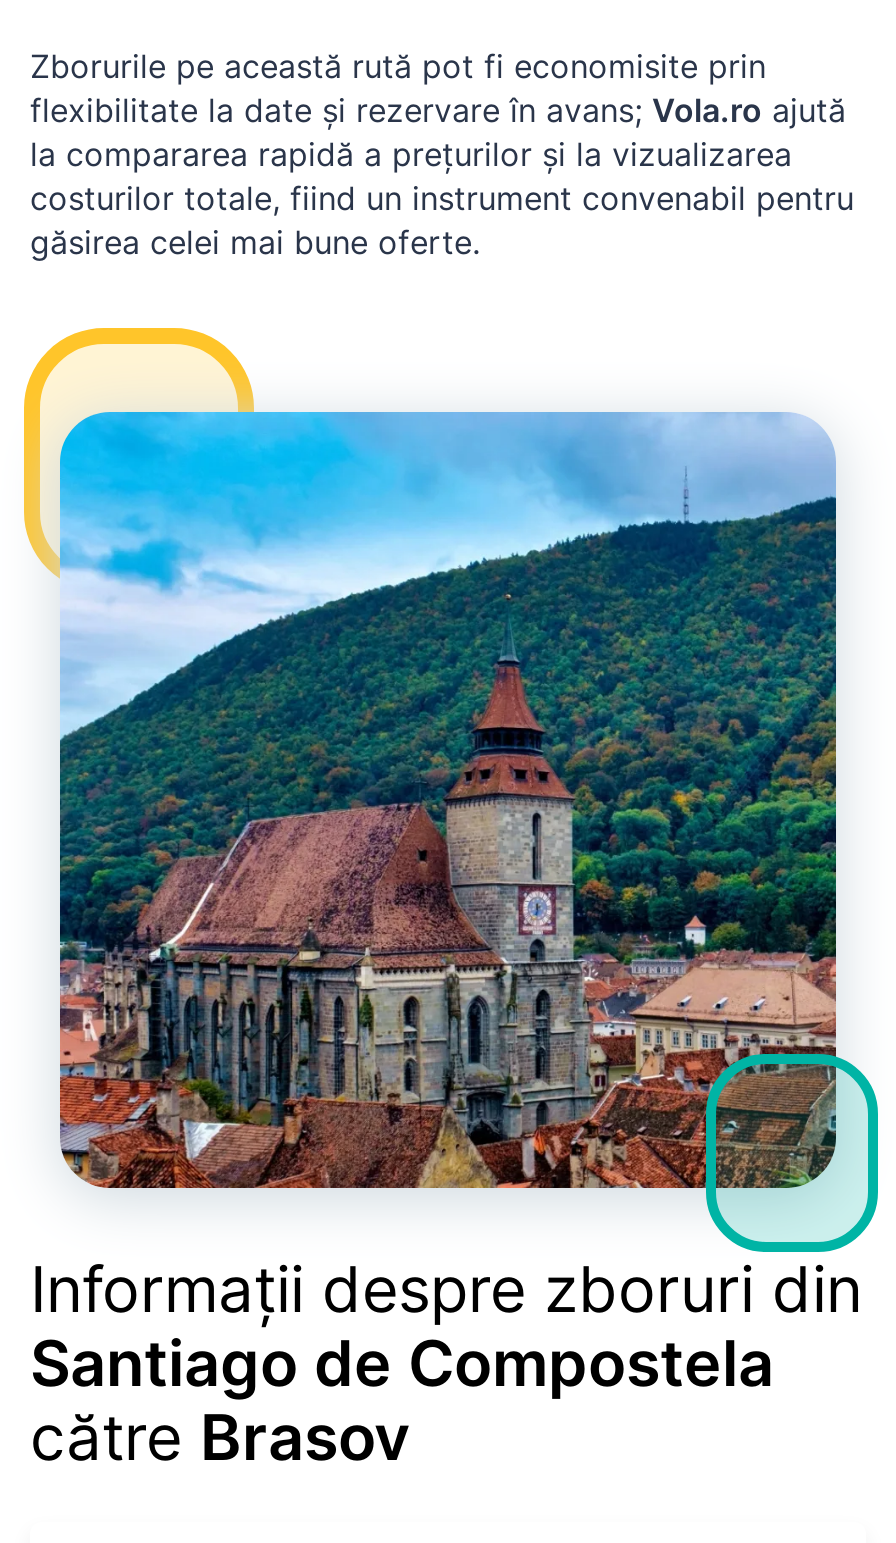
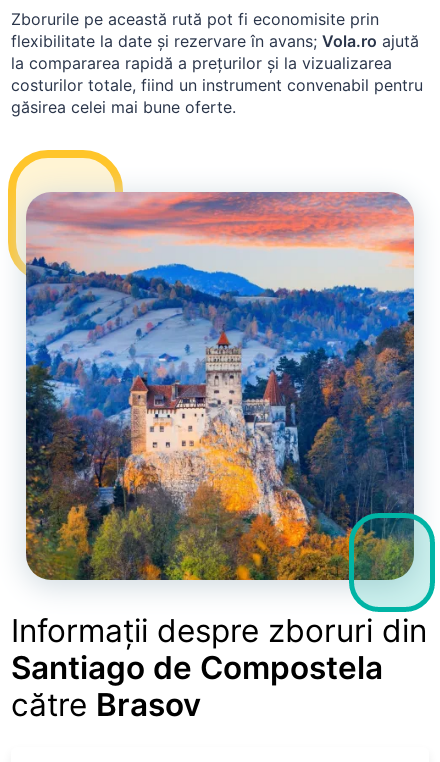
- [image]
+ [image]
